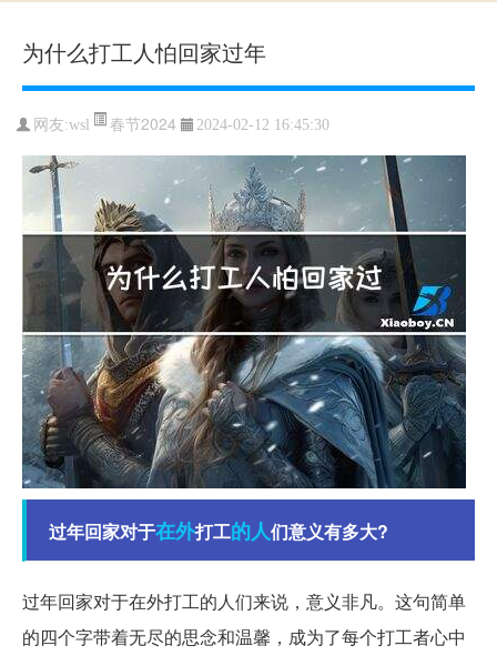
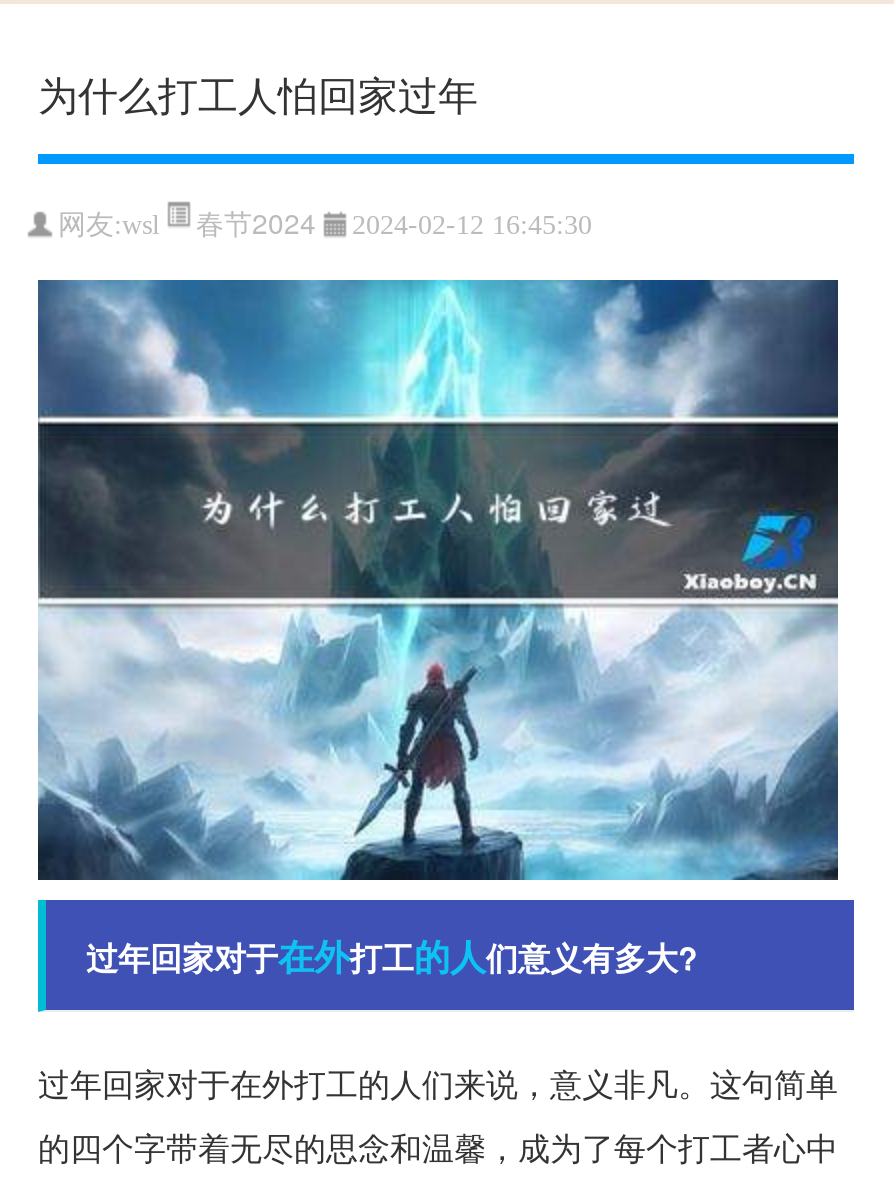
- [image]
+ [image]
